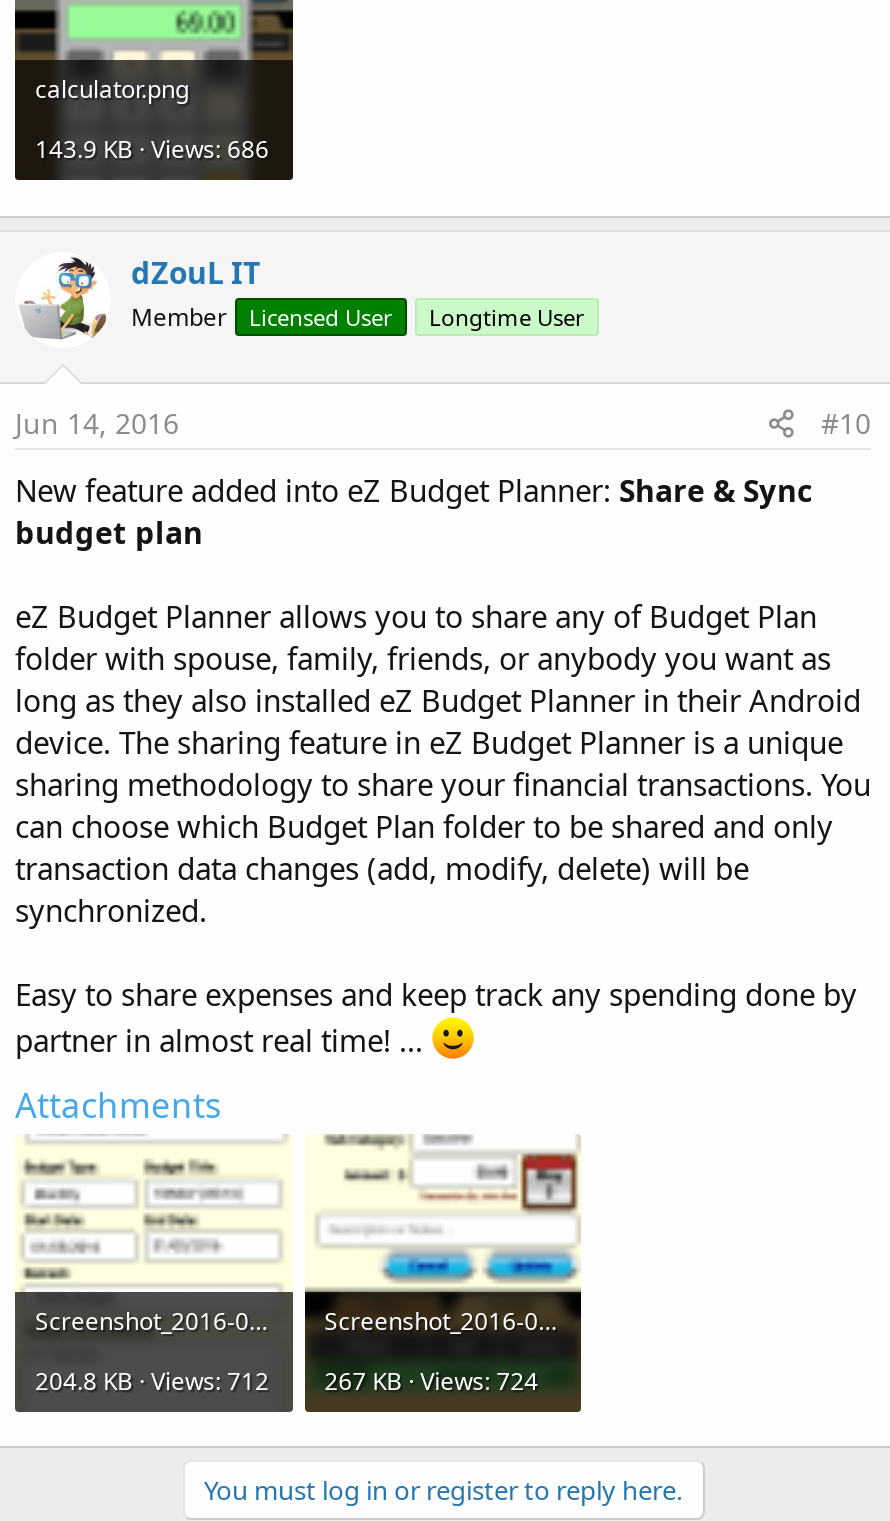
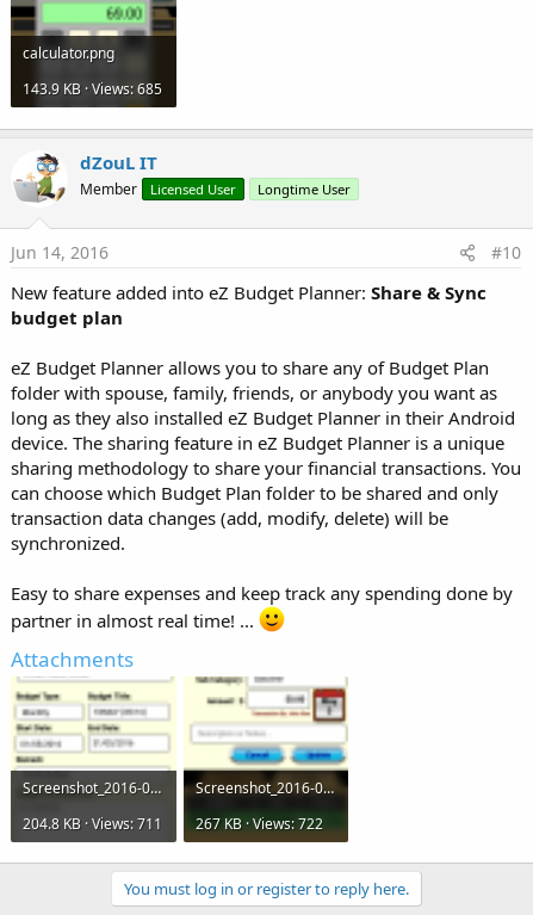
- 143.9 KB · Views: 686
+ 143.9 KB · Views: 685

- 204.8 KB · Views: 712
+ 204.8 KB · Views: 711

- 267 KB · Views: 724
+ 267 KB · Views: 722
